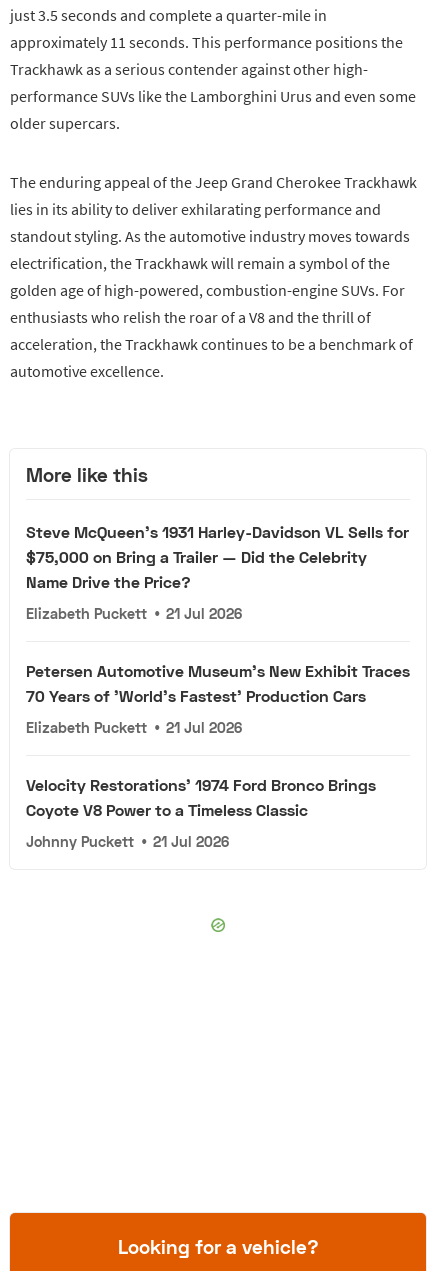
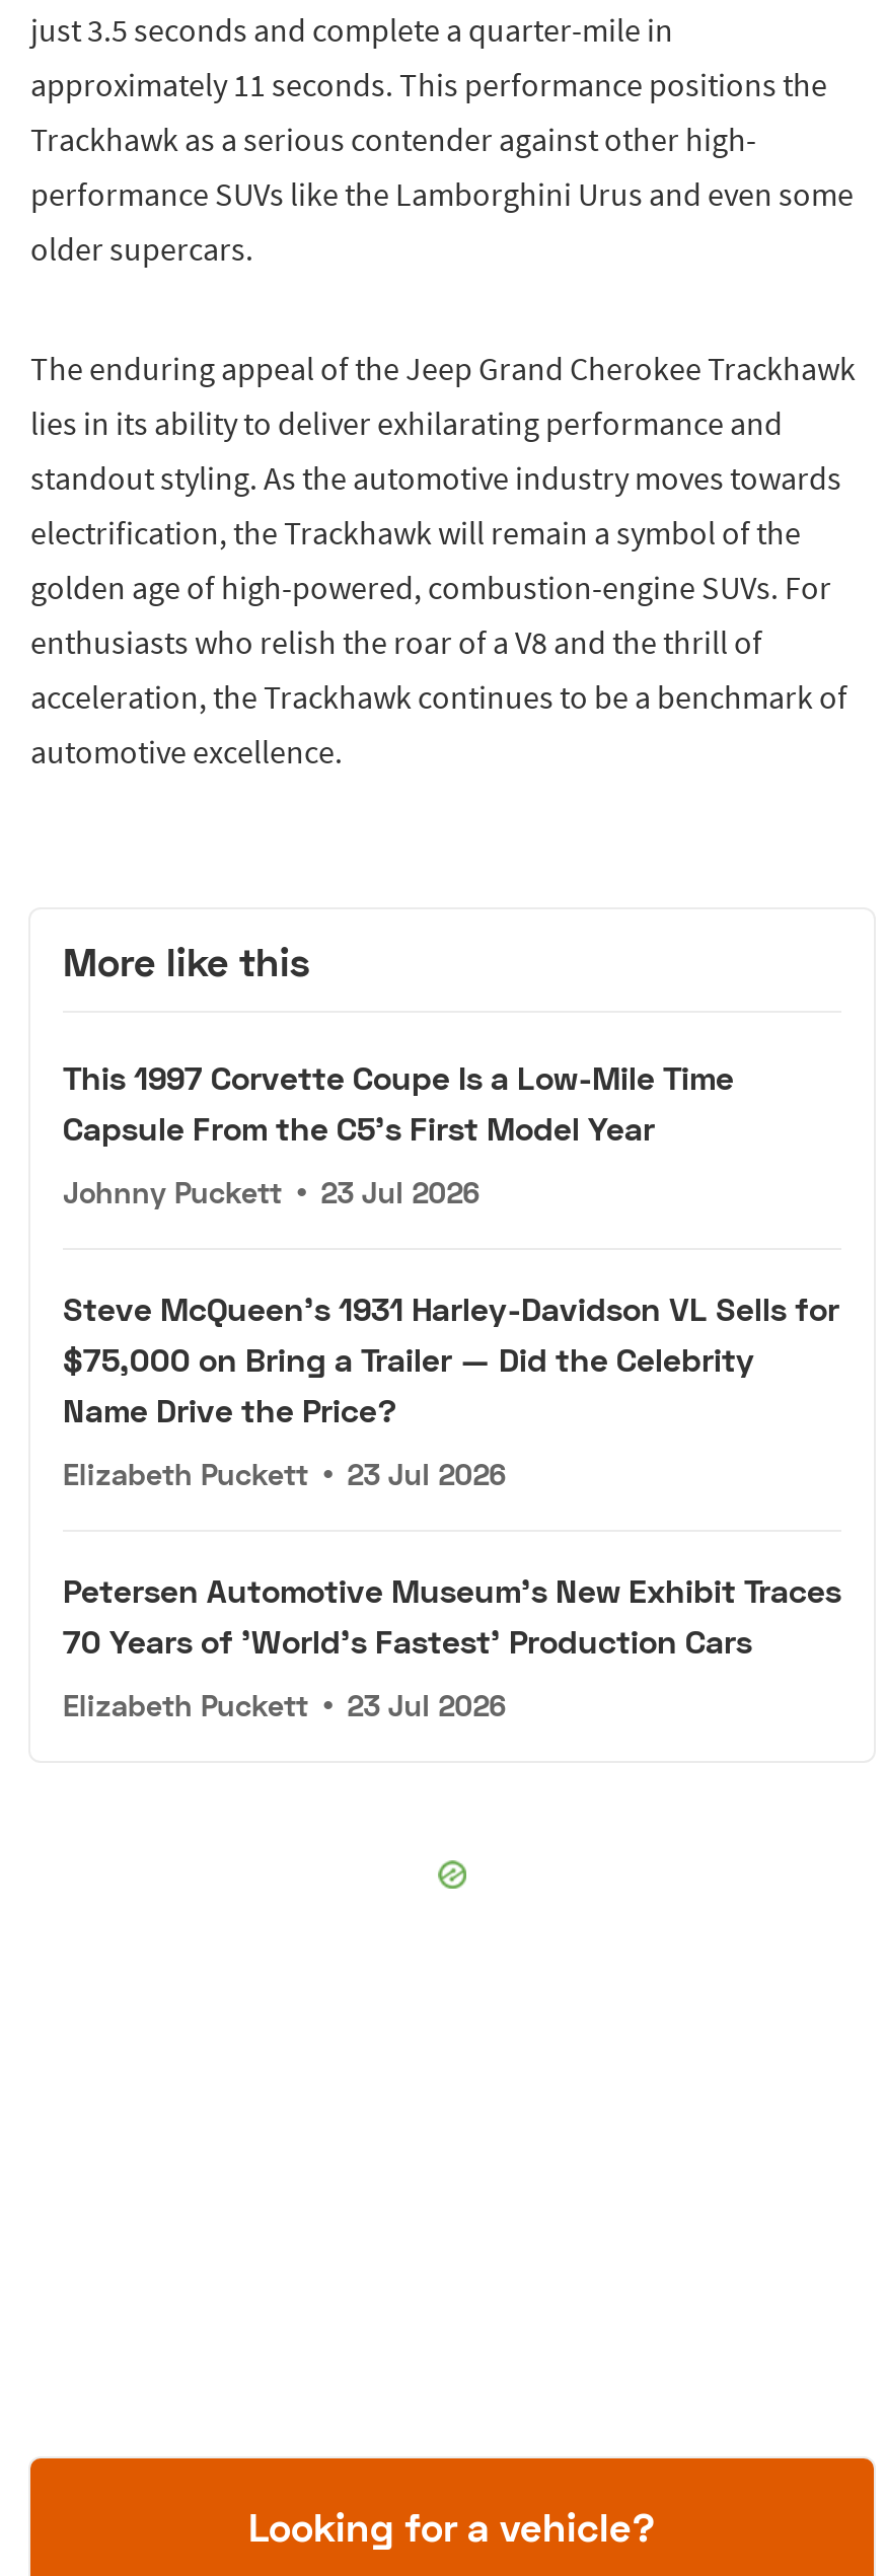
+ This 1997 Corvette Coupe Is a Low-Mile Time
+ Capsule From the C5's First Model Year
+ Johnny Puckett • 23 Jul 2026

moved down: Steve McQueen's 1931 Harley-Davidson VL Sells for | $75,000 on Bring a Trailer — Did the Celebrity | Name Drive the Price?

- Elizabeth Puckett • 21 Jul 2026
+ Elizabeth Puckett • 23 Jul 2026

moved down: Petersen Automotive Museum's New Exhibit Traces | 70 Years of 'World's Fastest' Production Cars

- Elizabeth Puckett • 21 Jul 2026
- Velocity Restorations' 1974 Ford Bronco Brings
- Coyote V8 Power to a Timeless Classic
- Johnny Puckett • 21 Jul 2026
+ Elizabeth Puckett • 23 Jul 2026
